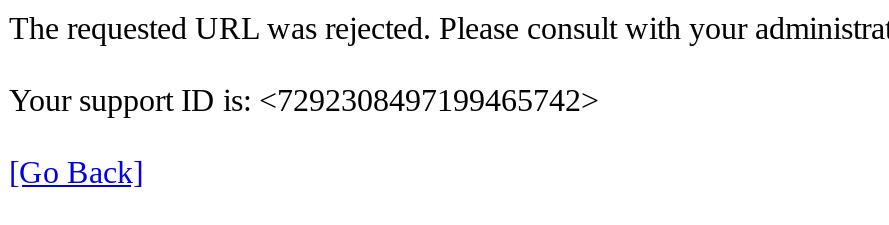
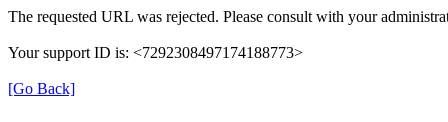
- Your support ID is: <7292308497199465742>
+ Your support ID is: <7292308497174188773>
